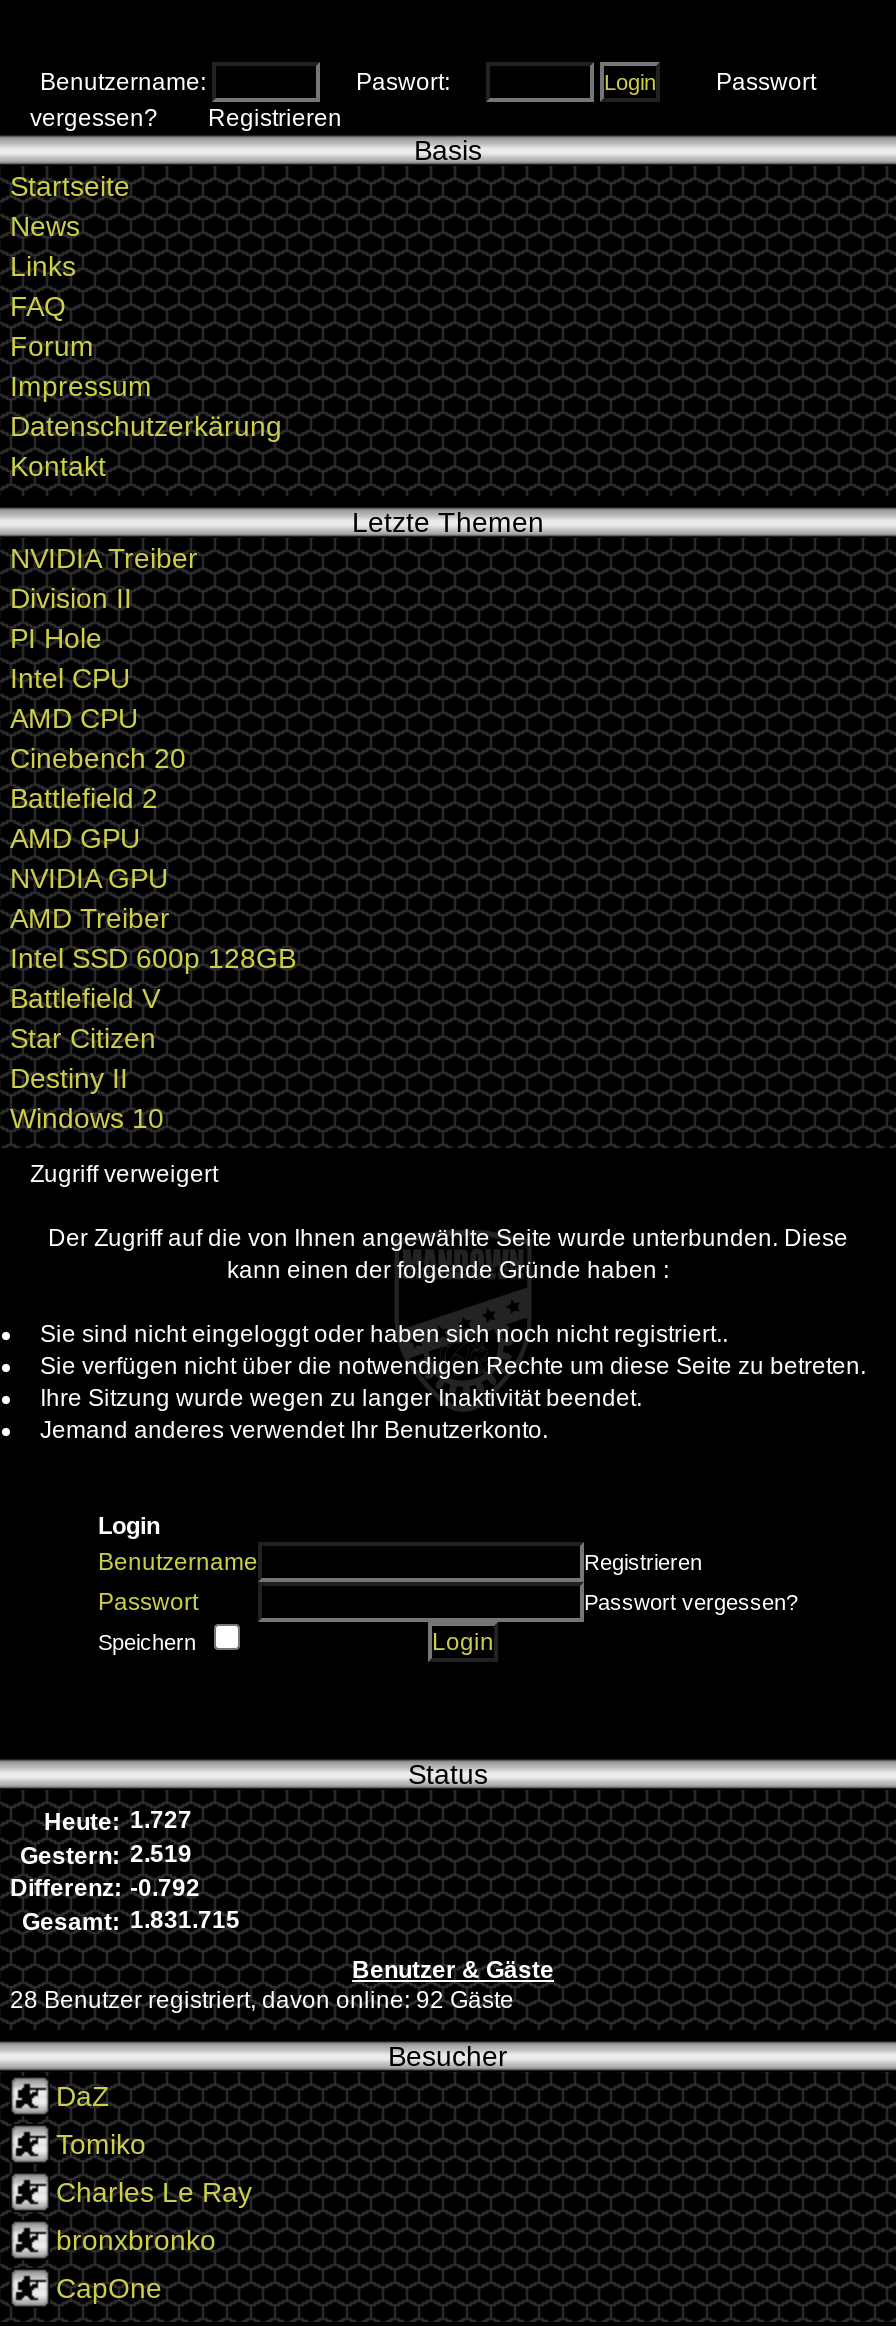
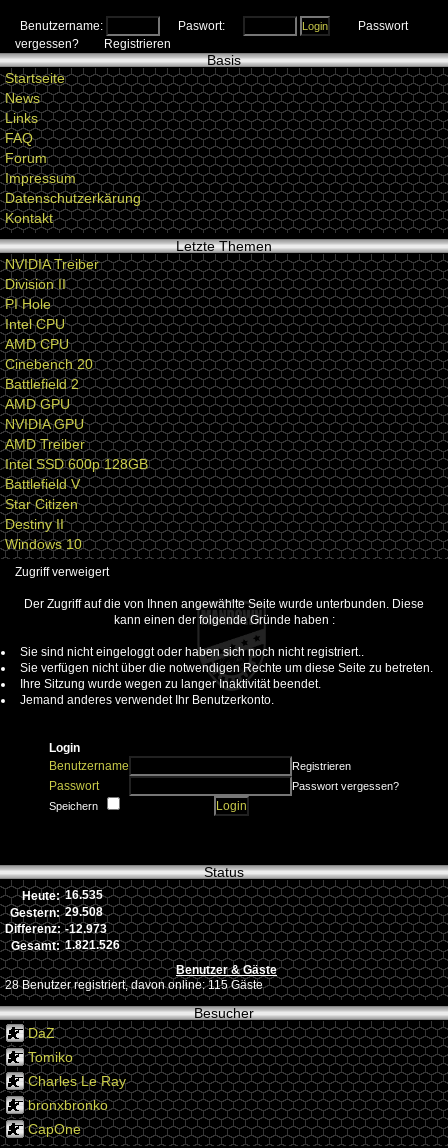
- Heute: 1.727
+ Heute: 16.535

- Gestern: 2.519
+ Gestern: 29.508

- Differenz: -0.792
+ Differenz: -12.973

- Gesamt: 1.831.715
+ Gesamt: 1.821.526

- 28 Benutzer registriert, davon online: 92 Gäste
+ 28 Benutzer registriert, davon online: 115 Gäste
